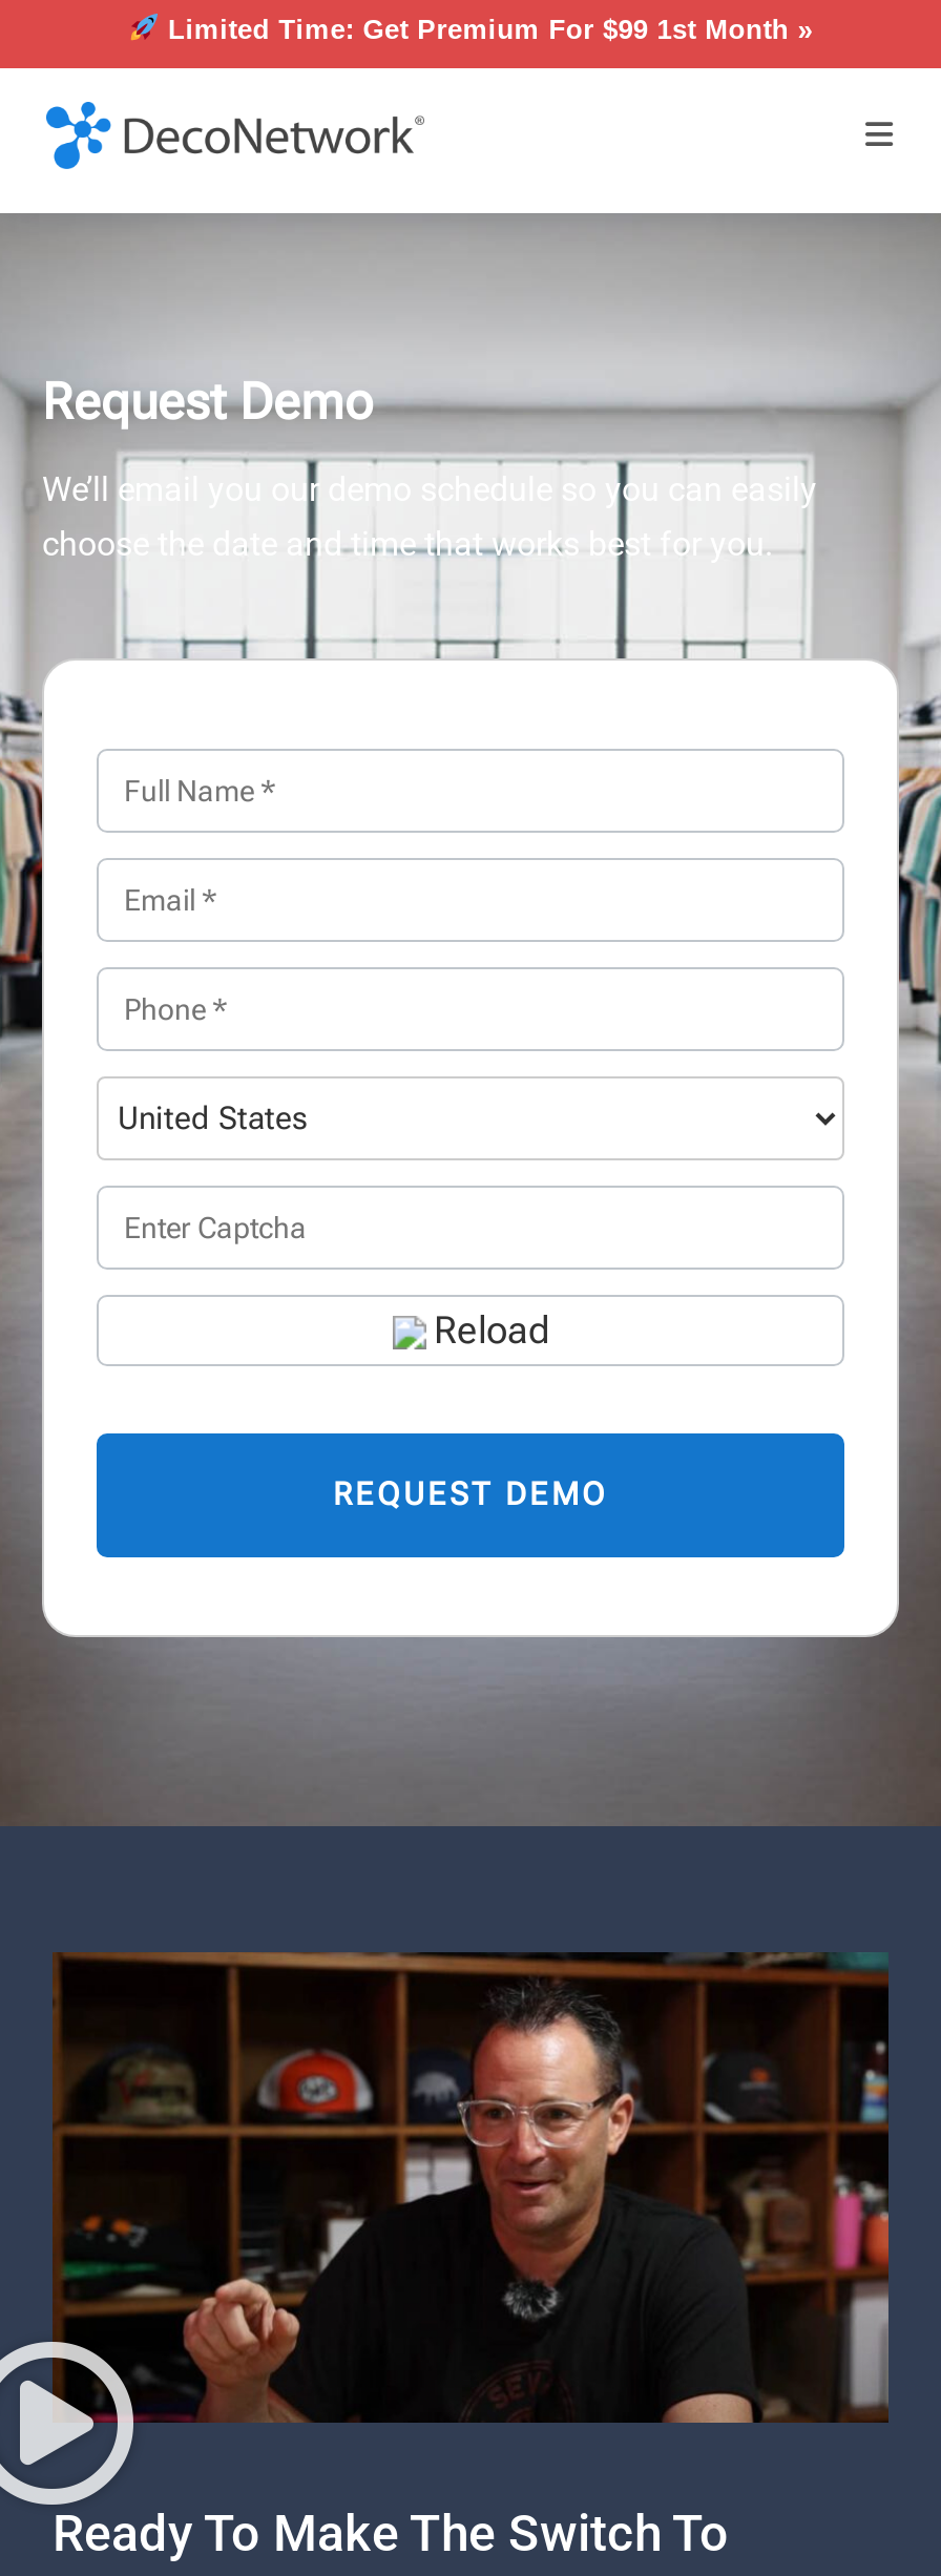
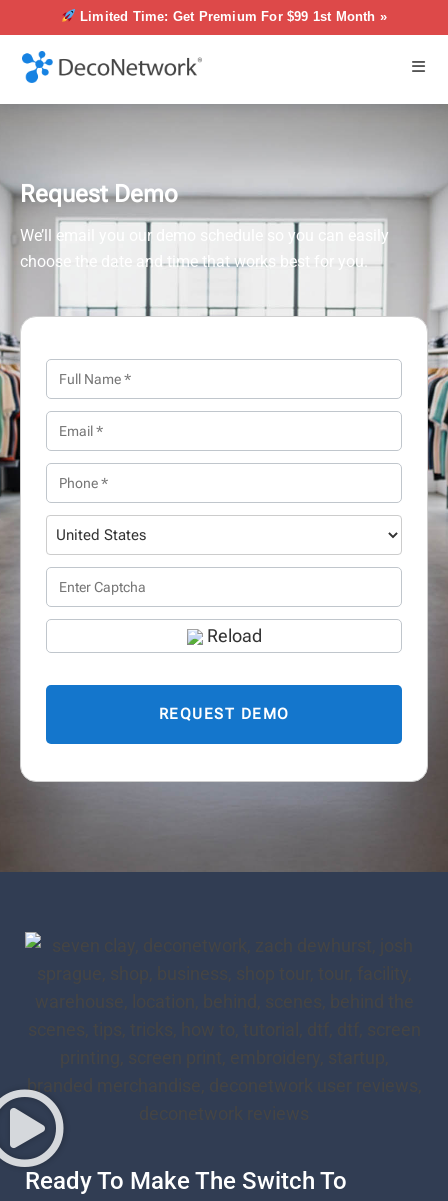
- [image]
